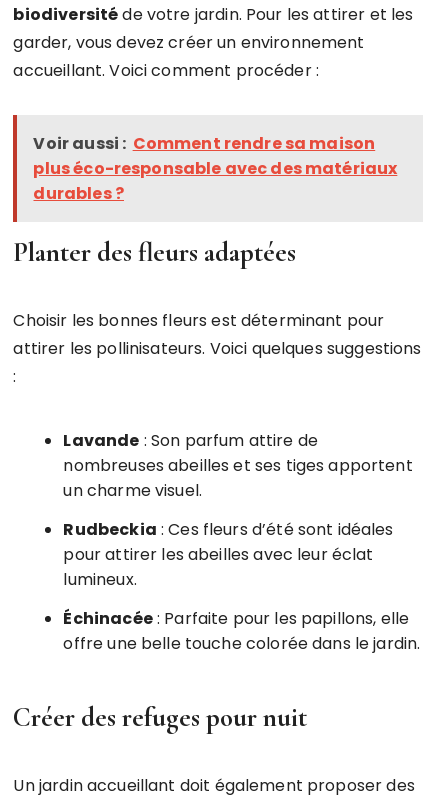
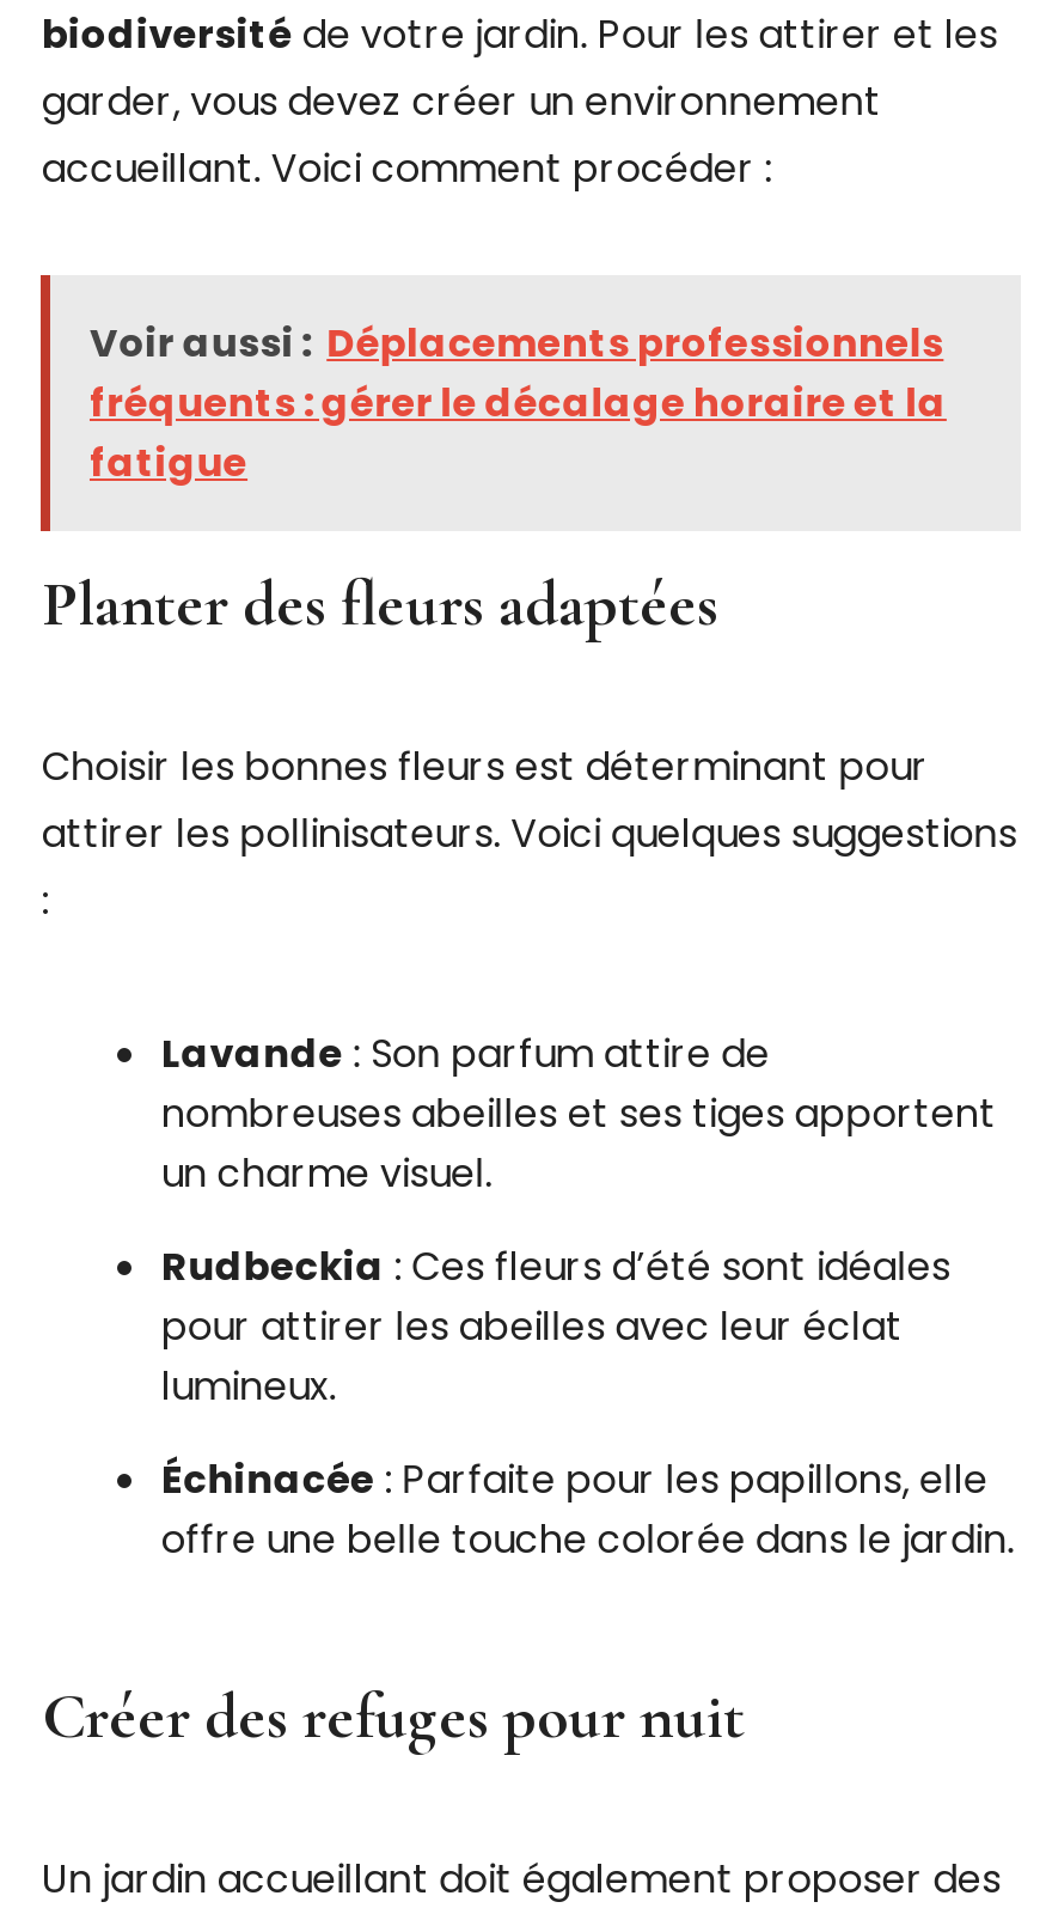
- Voir aussi : Comment rendre sa maison
- plus éco-responsable avec des matériaux
- durables ?
+ Voir aussi : Déplacements professionnels
+ fréquents : gérer le décalage horaire et la
+ fatigue
